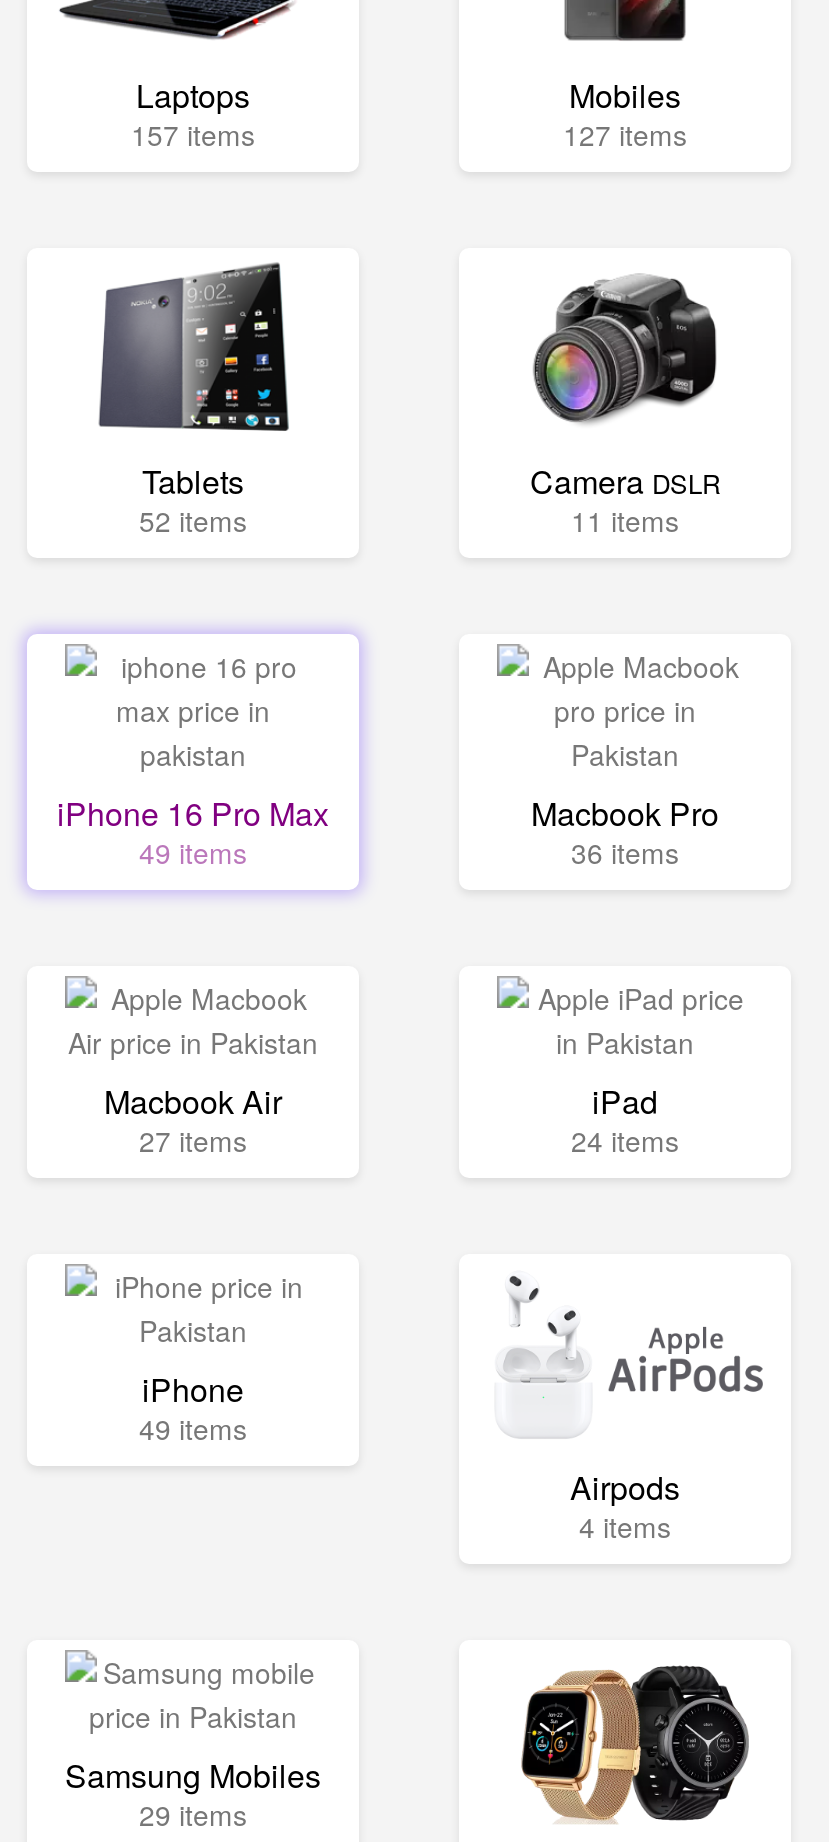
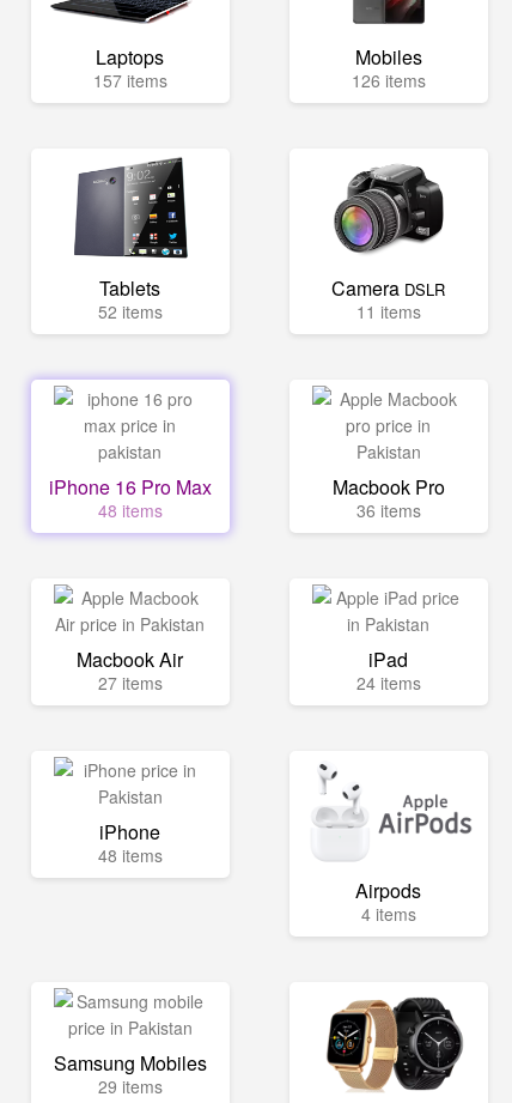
- 127 items
+ 126 items

- 49 items
+ 48 items

- 49 items
+ 48 items
